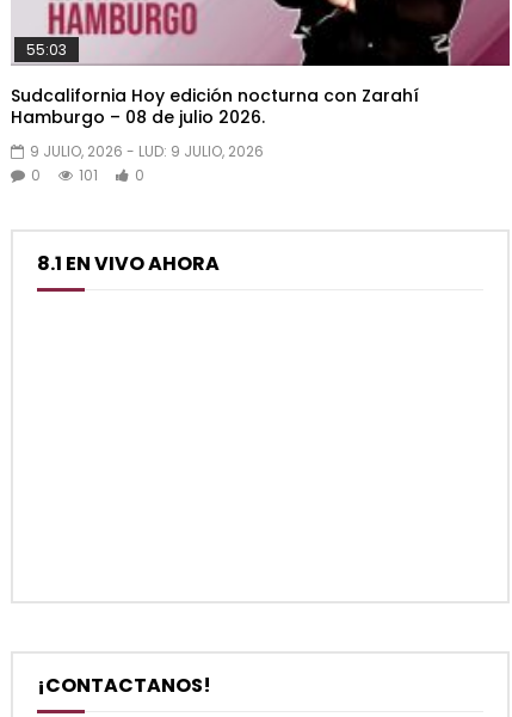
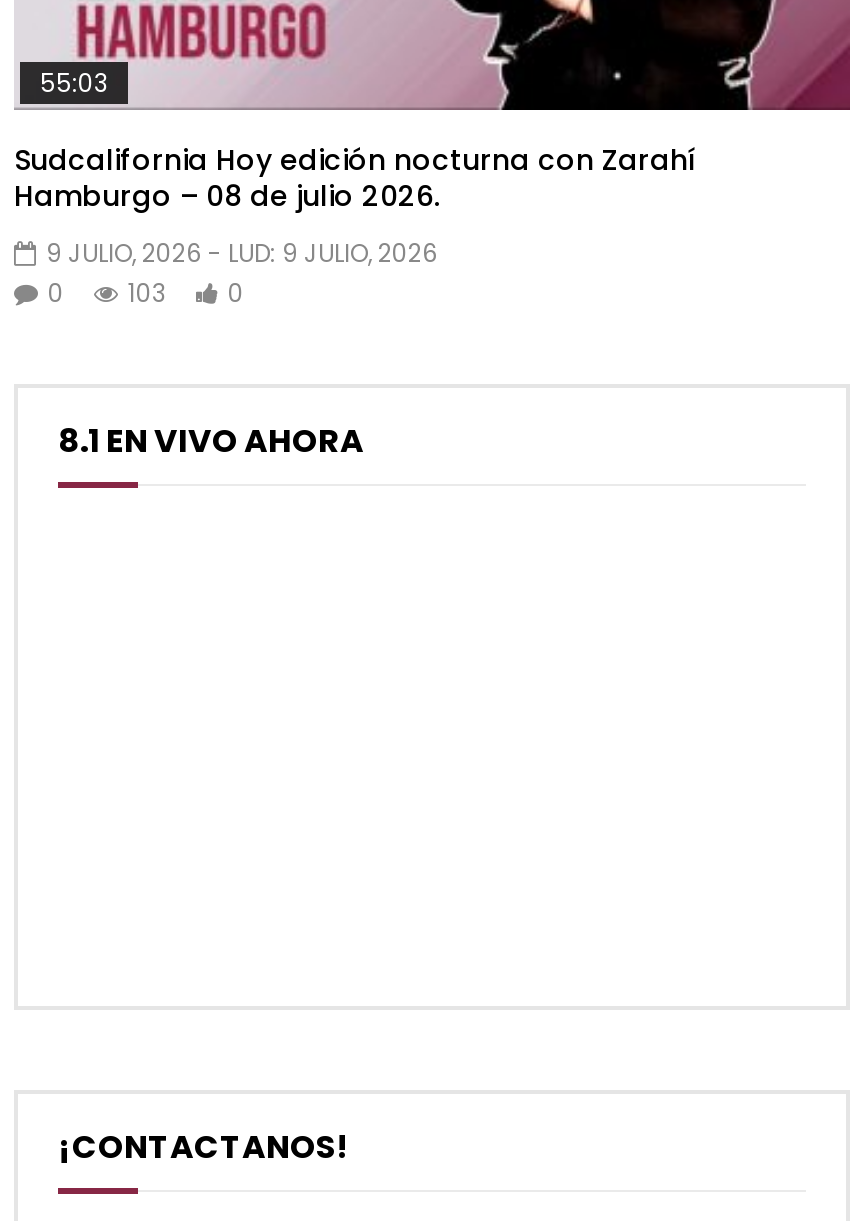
- 0 101 0
+ 0 103 0
